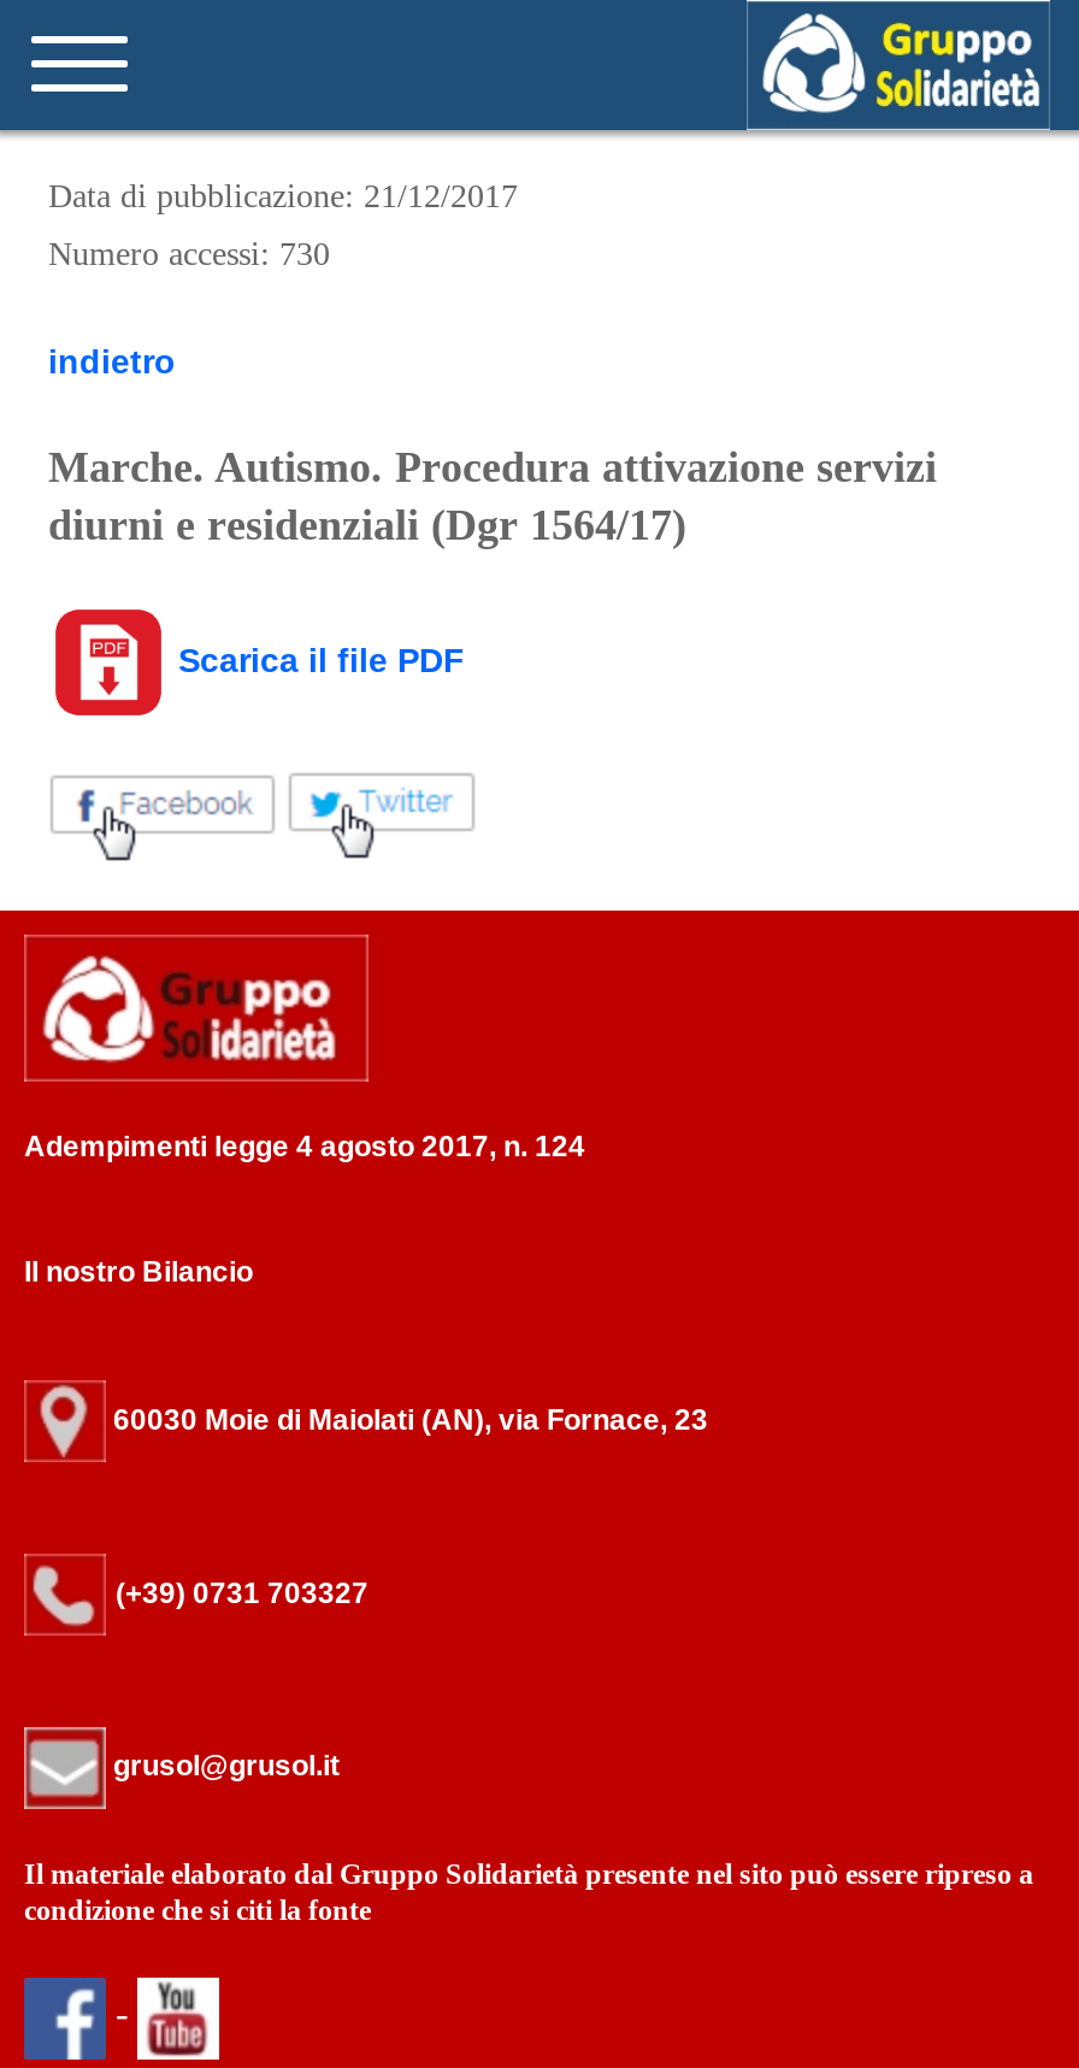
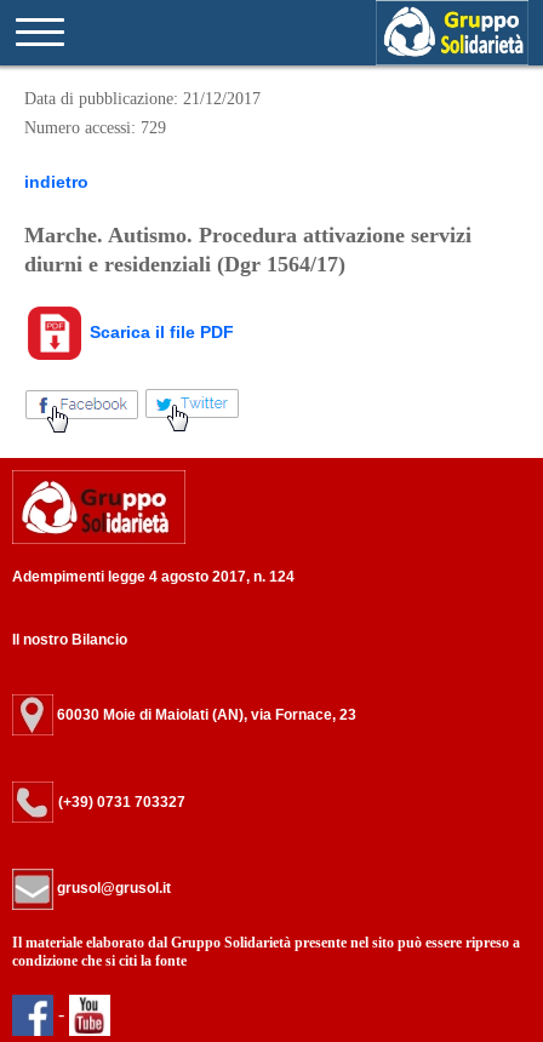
- Numero accessi: 730
+ Numero accessi: 729
